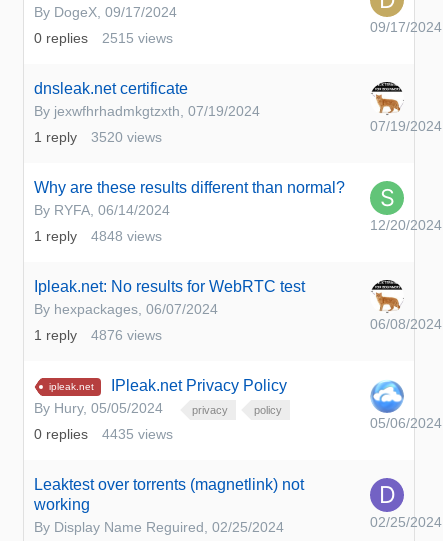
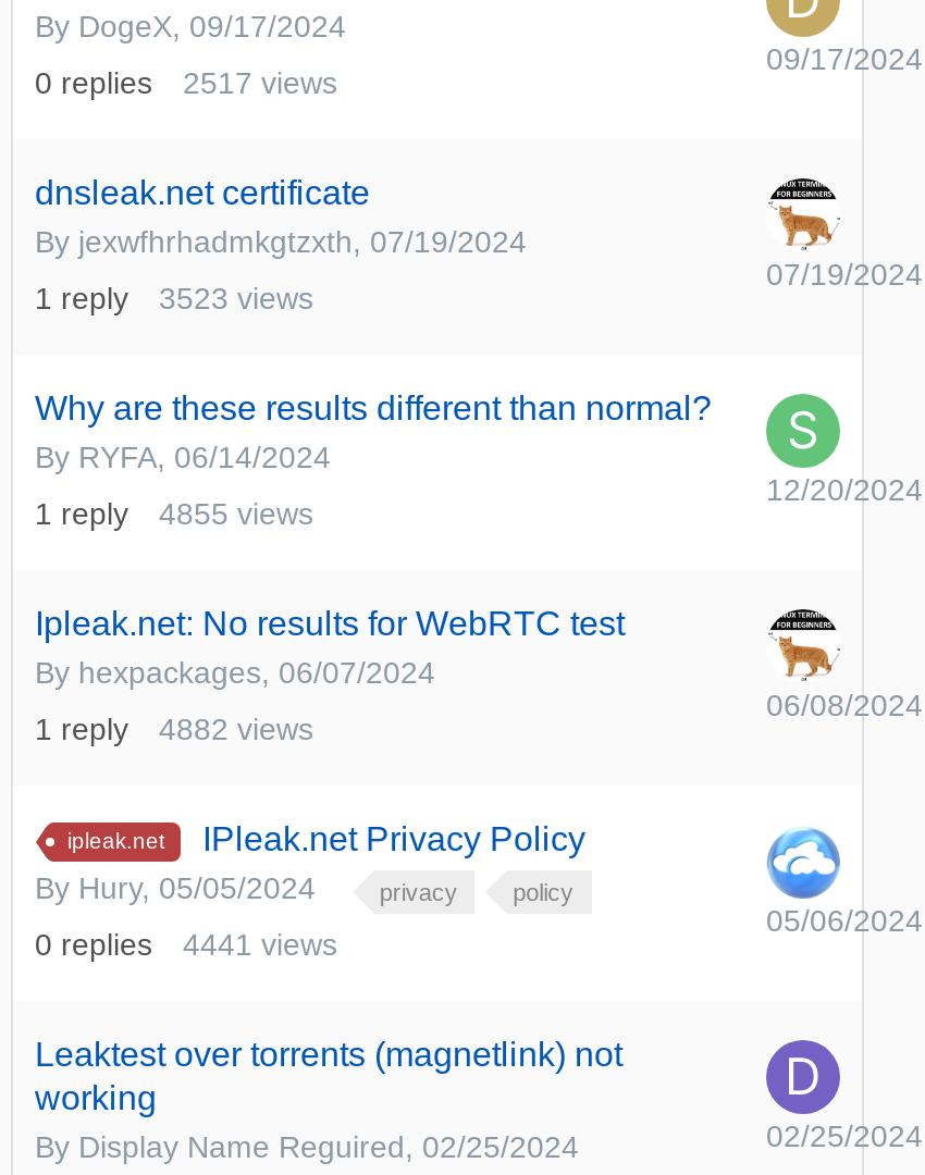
- 0 replies 2515 views
+ 0 replies 2517 views

- 1 reply 3520 views
+ 1 reply 3523 views

- 1 reply 4848 views
+ 1 reply 4855 views

- 1 reply 4876 views
+ 1 reply 4882 views

- 0 replies 4435 views
+ 0 replies 4441 views
